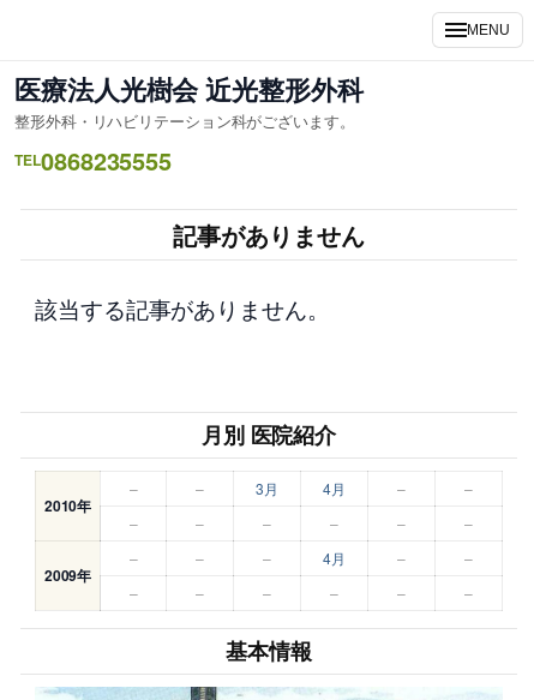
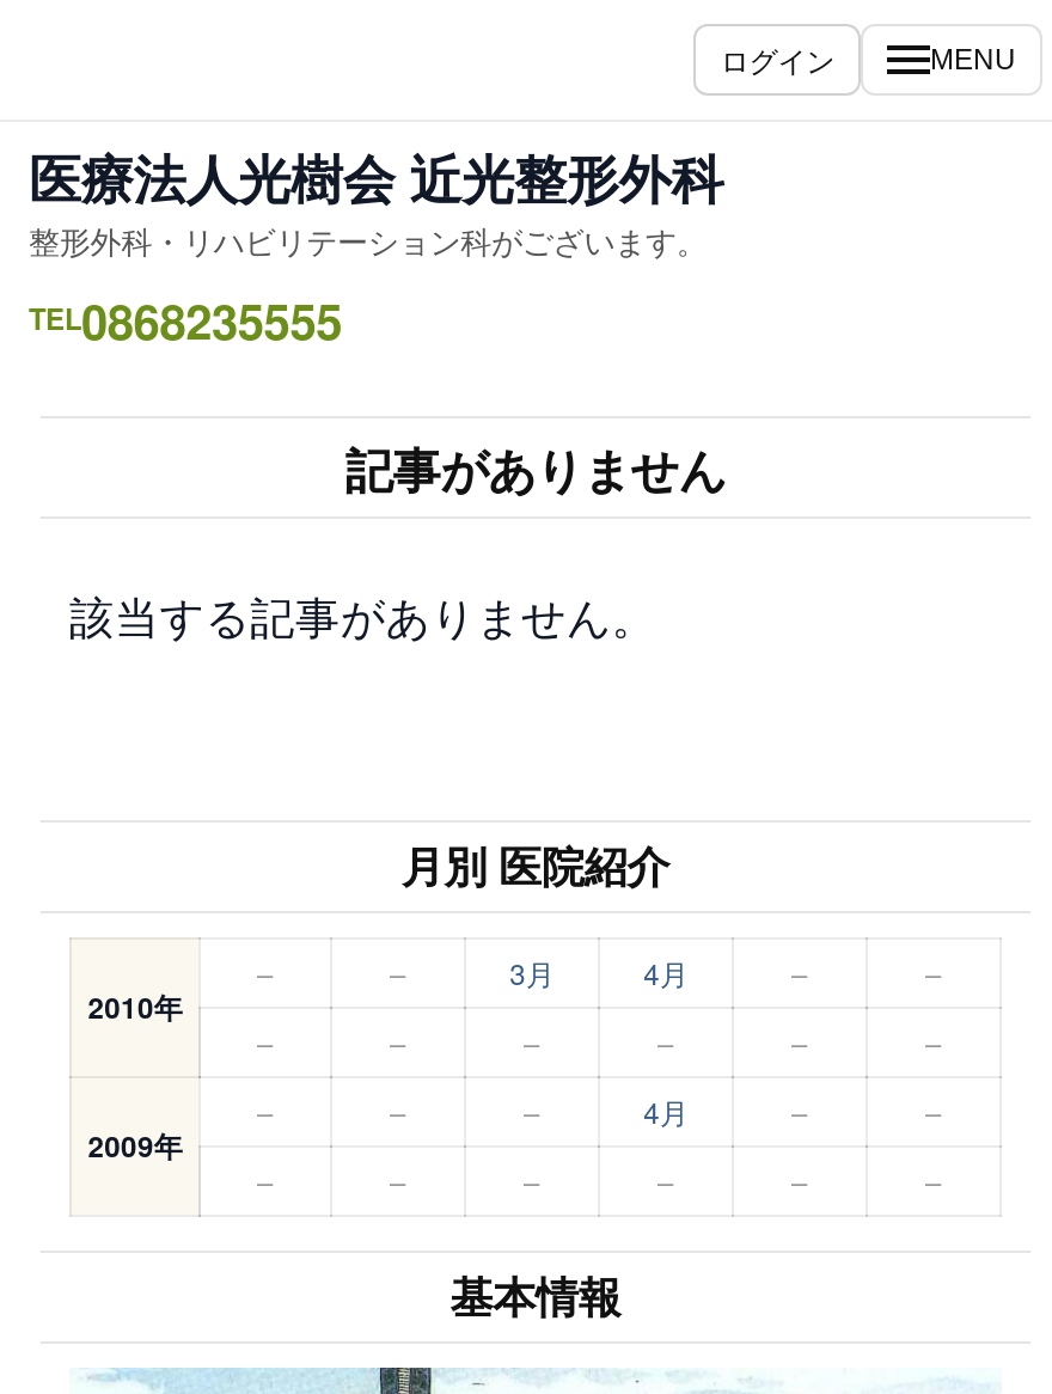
+ ログイン
